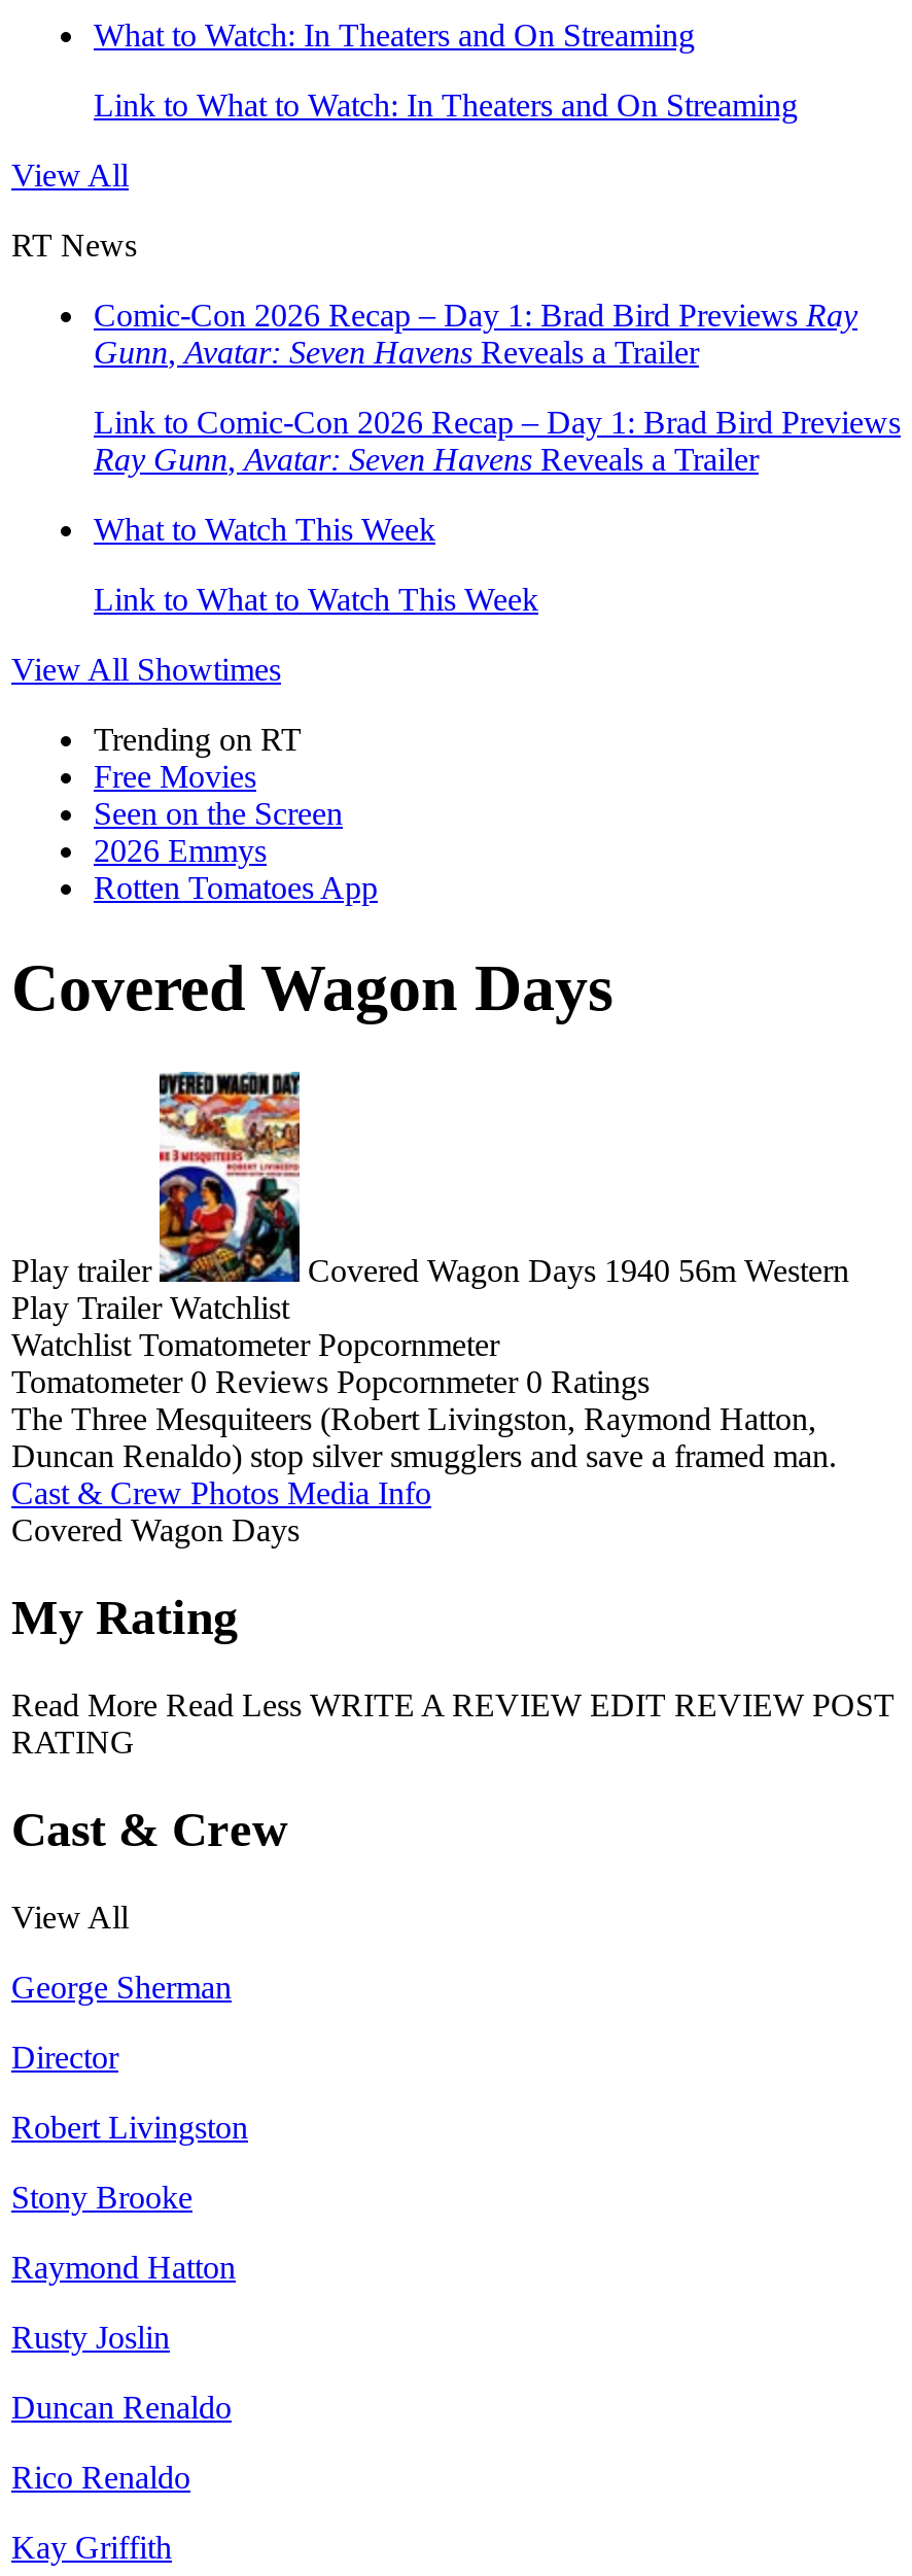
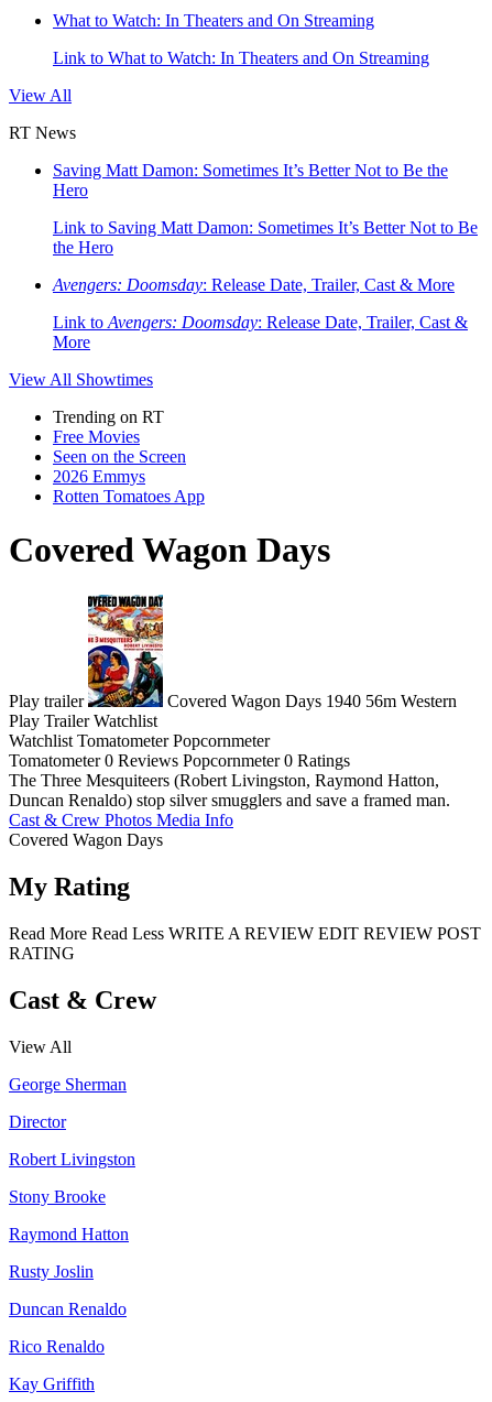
- Comic-Con 2026 Recap – Day 1: Brad Bird Previews Ray
- Gunn, Avatar: Seven Havens Reveals a Trailer
+ Saving Matt Damon: Sometimes It’s Better Not to Be the
+ Hero

- Link to Comic-Con 2026 Recap – Day 1: Brad Bird Previews
- Ray Gunn, Avatar: Seven Havens Reveals a Trailer
+ Link to Saving Matt Damon: Sometimes It’s Better Not to Be
+ the Hero

- What to Watch This Week
+ Avengers: Doomsday: Release Date, Trailer, Cast & More

- Link to What to Watch This Week
+ Link to Avengers: Doomsday: Release Date, Trailer, Cast &
+ More
